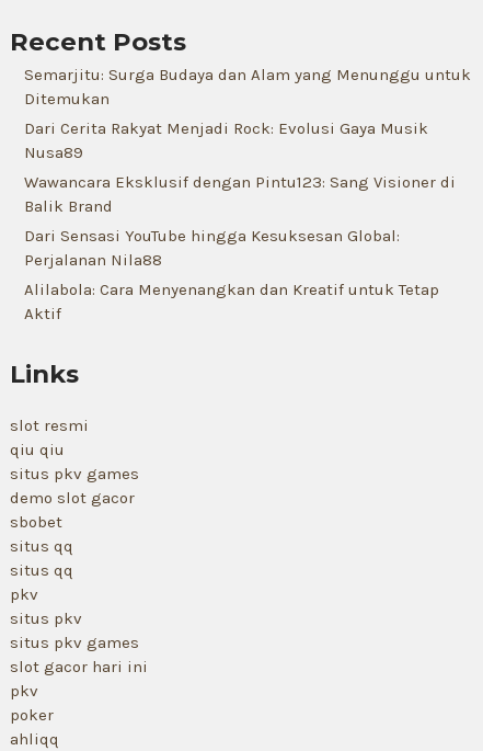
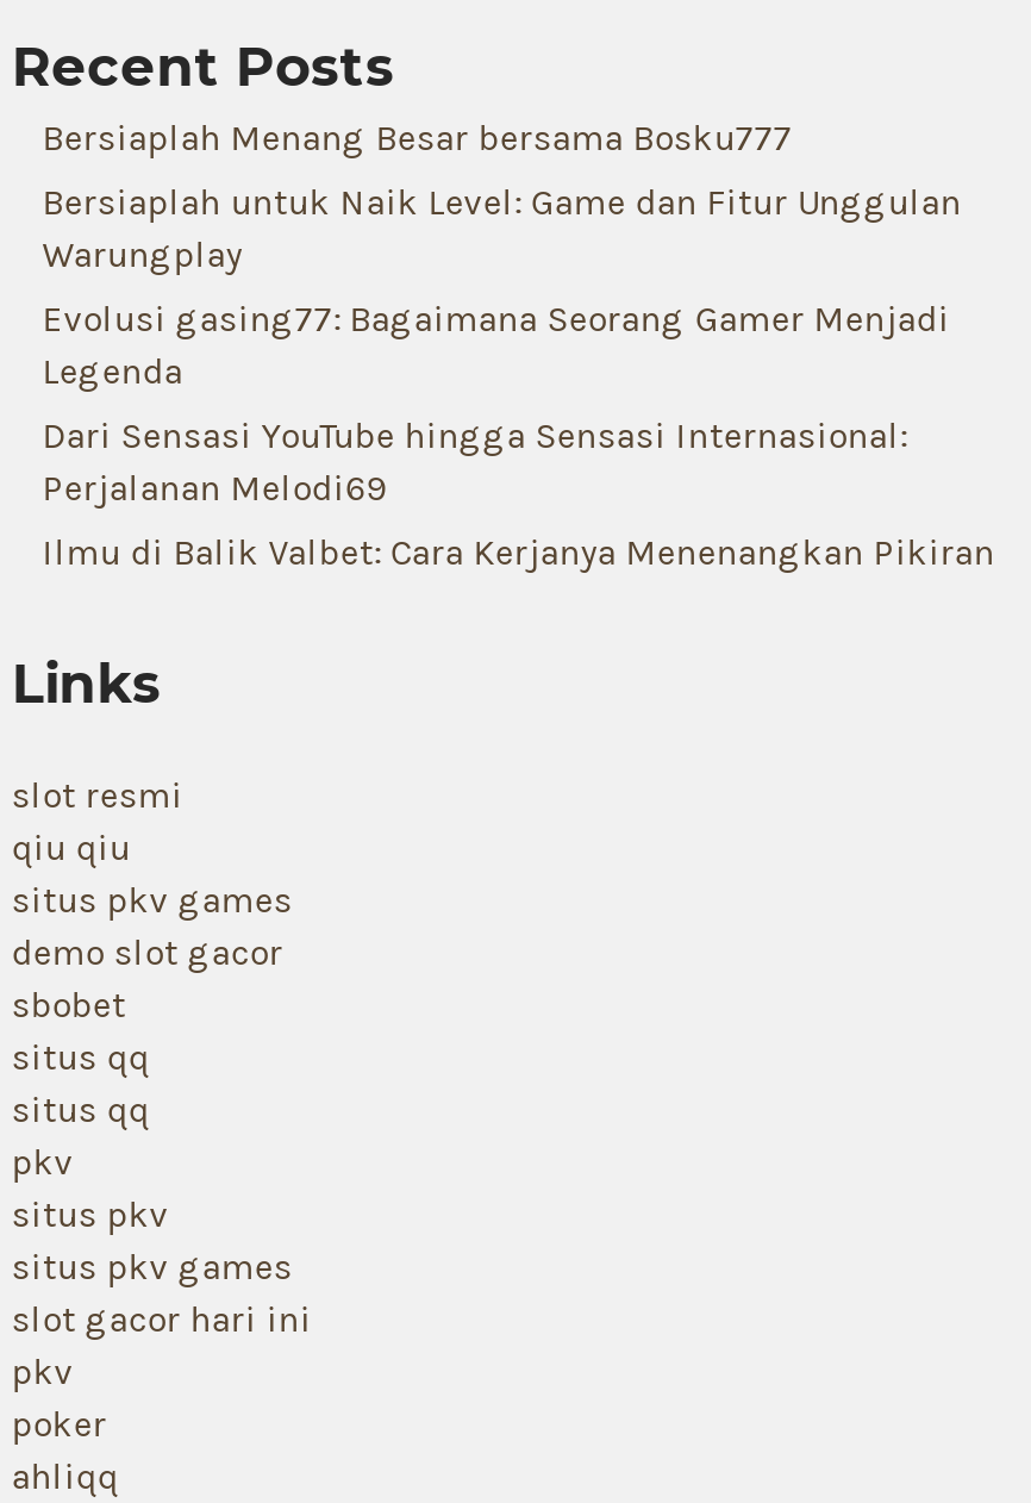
- Semarjitu: Surga Budaya dan Alam yang Menunggu untuk
- Ditemukan
+ Bersiaplah Menang Besar bersama Bosku777

- Dari Cerita Rakyat Menjadi Rock: Evolusi Gaya Musik
- Nusa89
+ Bersiaplah untuk Naik Level: Game dan Fitur Unggulan
+ Warungplay

- Wawancara Eksklusif dengan Pintu123: Sang Visioner di
- Balik Brand
+ Evolusi gasing77: Bagaimana Seorang Gamer Menjadi
+ Legenda

- Dari Sensasi YouTube hingga Kesuksesan Global:
- Perjalanan Nila88
+ Dari Sensasi YouTube hingga Sensasi Internasional:
+ Perjalanan Melodi69

- Alilabola: Cara Menyenangkan dan Kreatif untuk Tetap
- Aktif
+ Ilmu di Balik Valbet: Cara Kerjanya Menenangkan Pikiran
